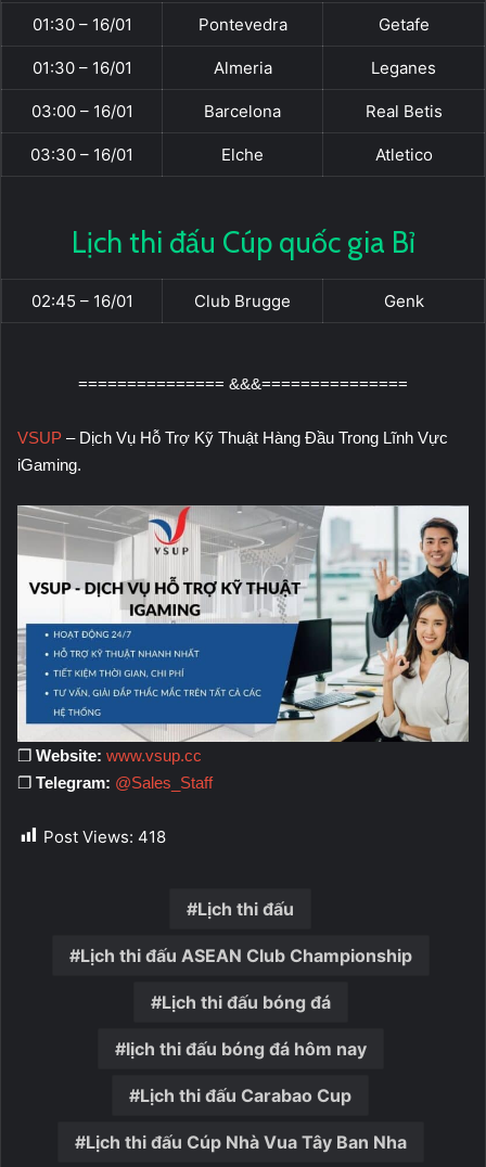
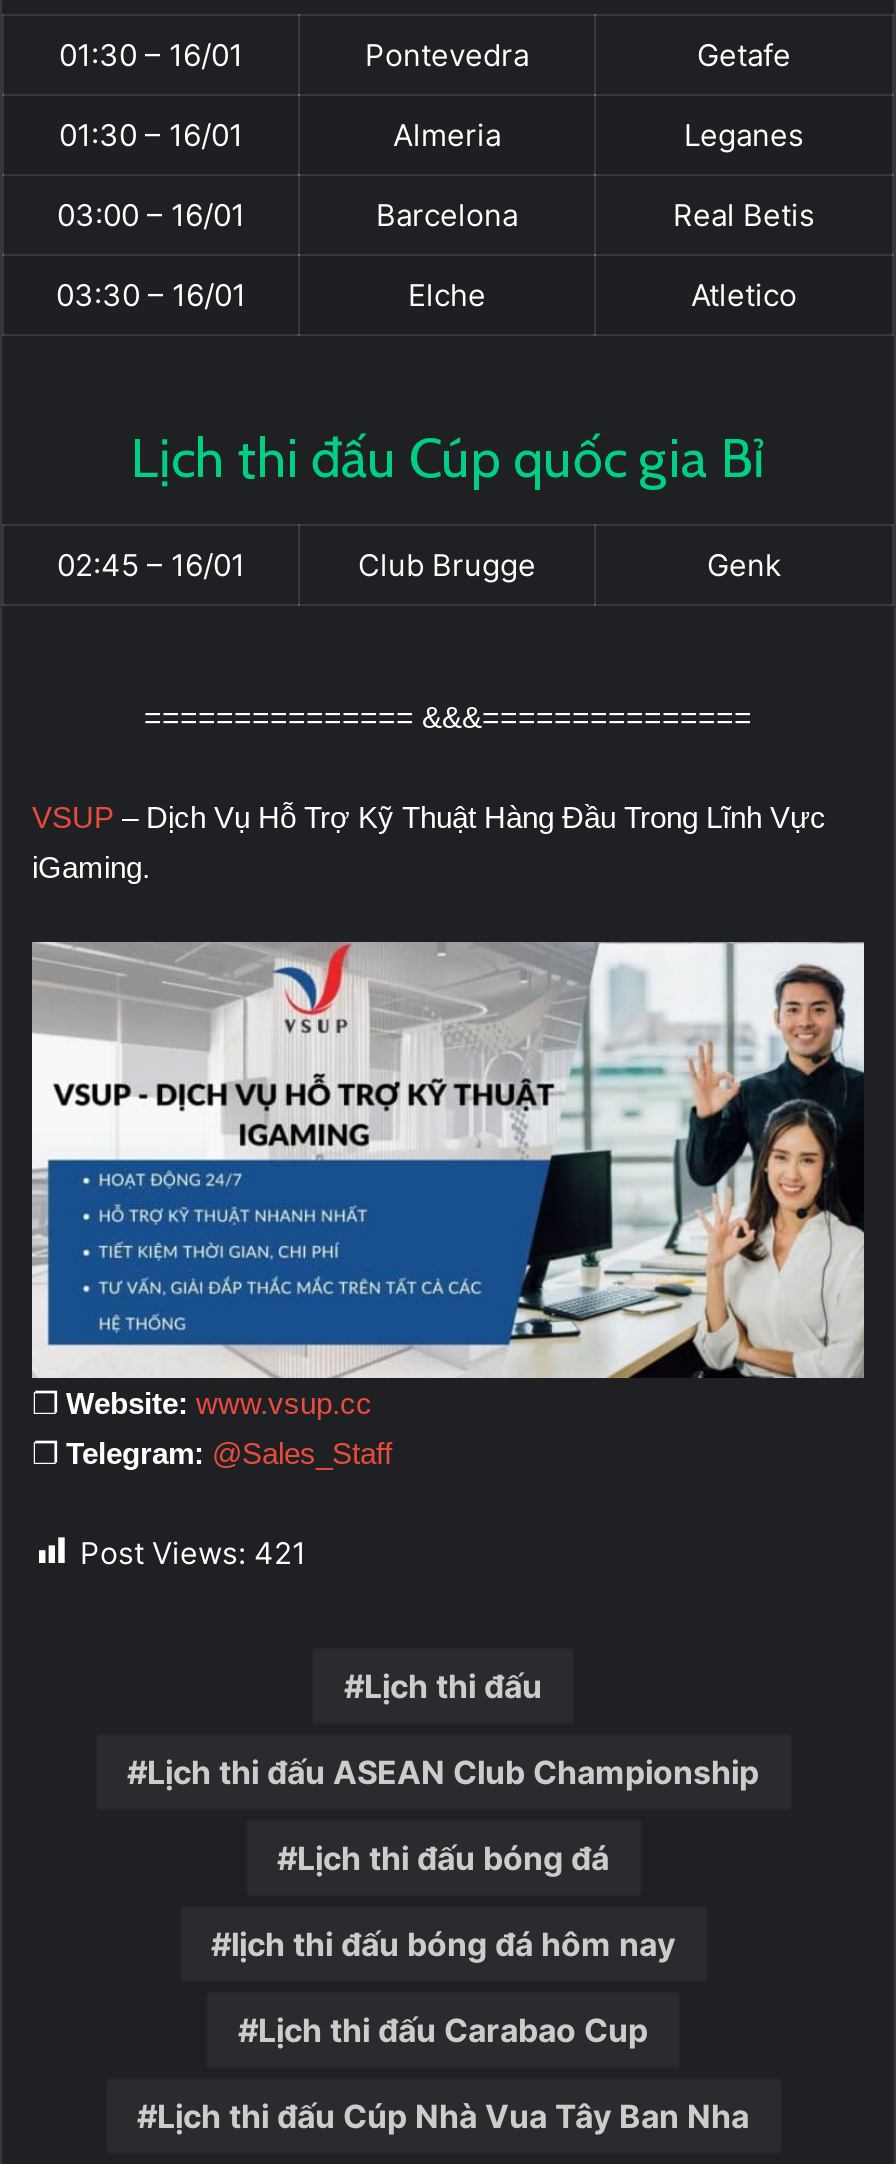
- Post Views: 418
+ Post Views: 421
